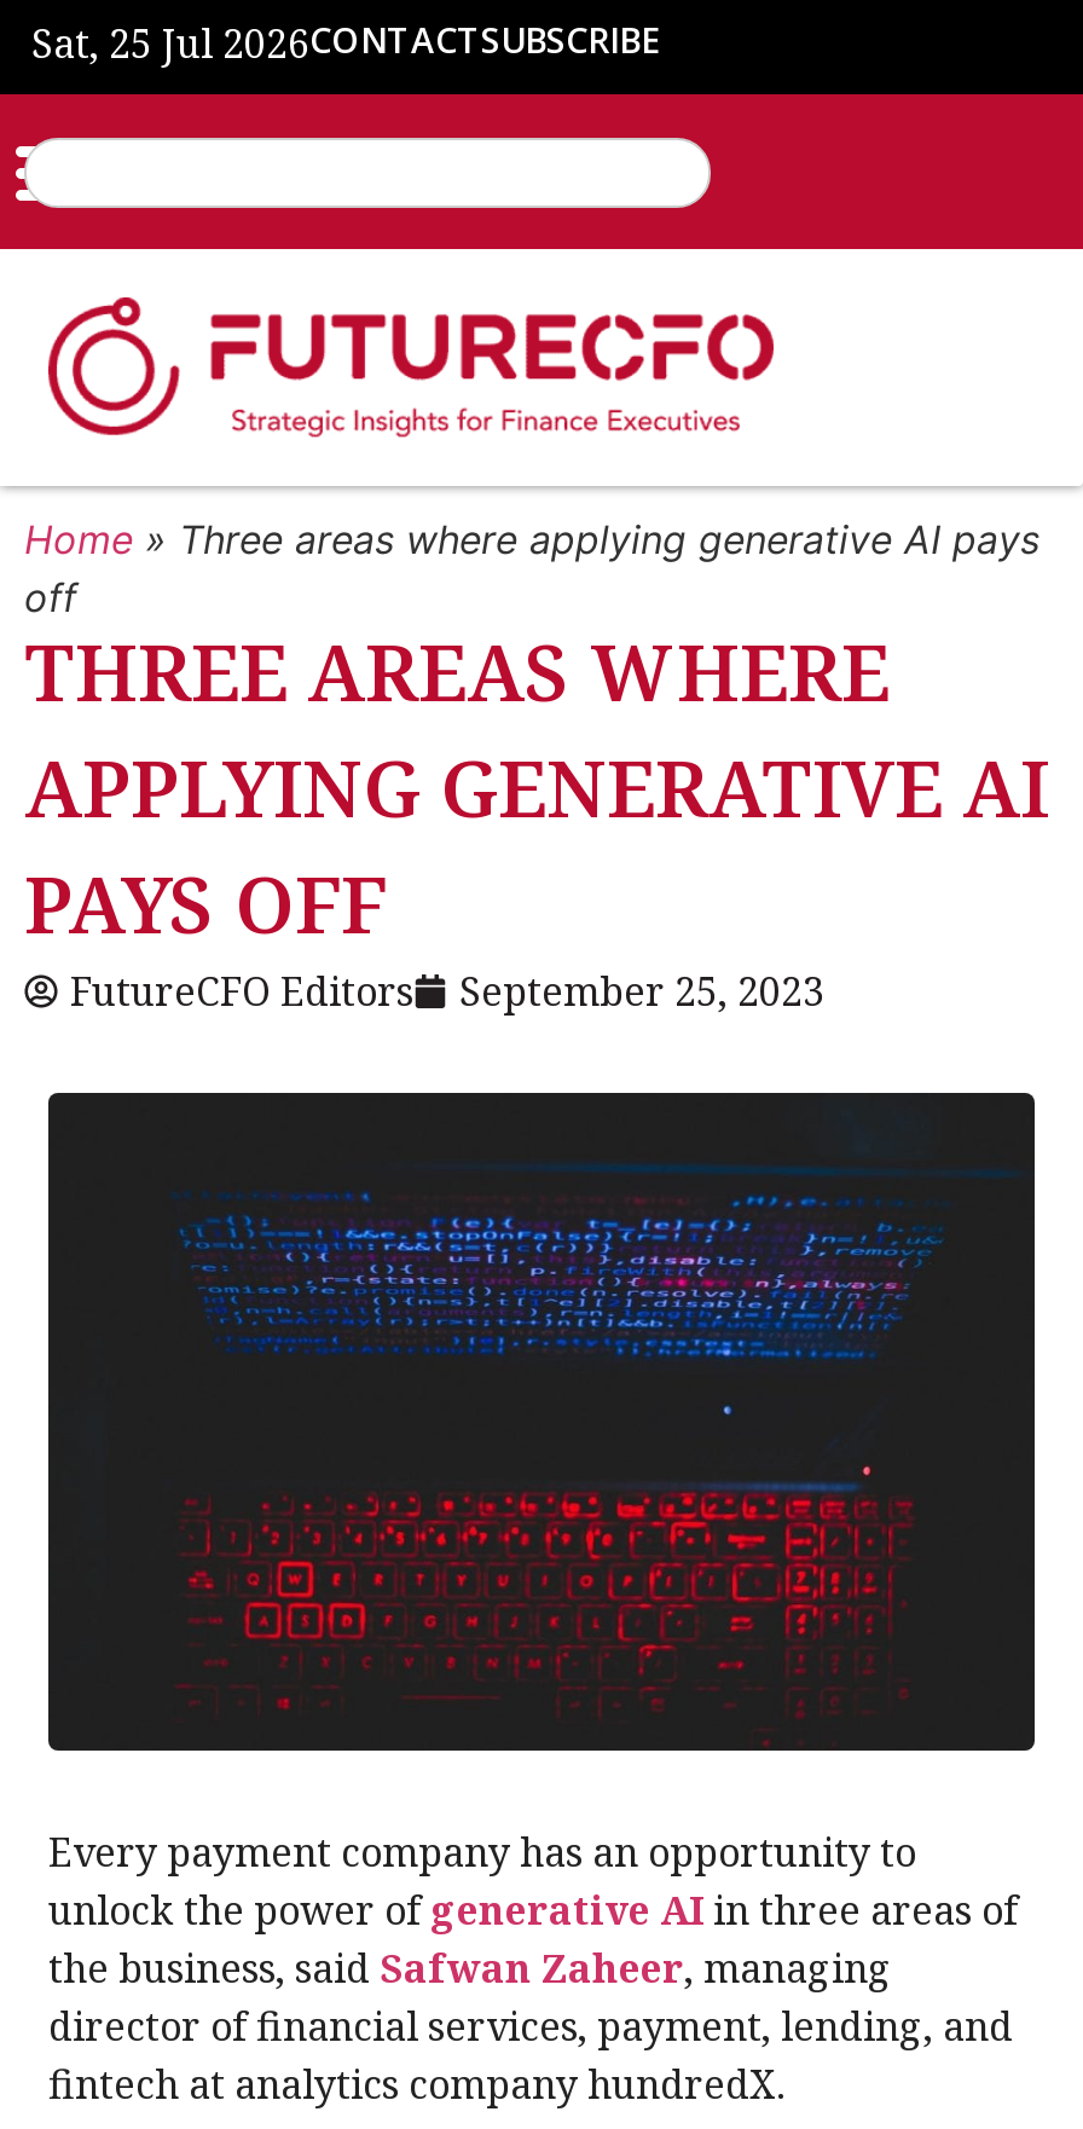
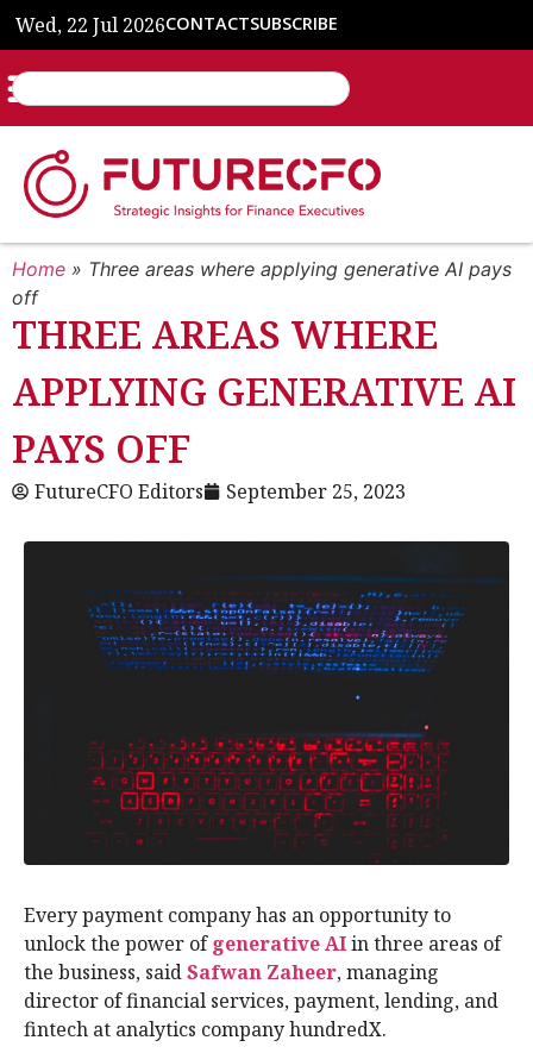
- Sat, 25 Jul 2026CONTACTSUBSCRIBE
+ Wed, 22 Jul 2026CONTACTSUBSCRIBE
